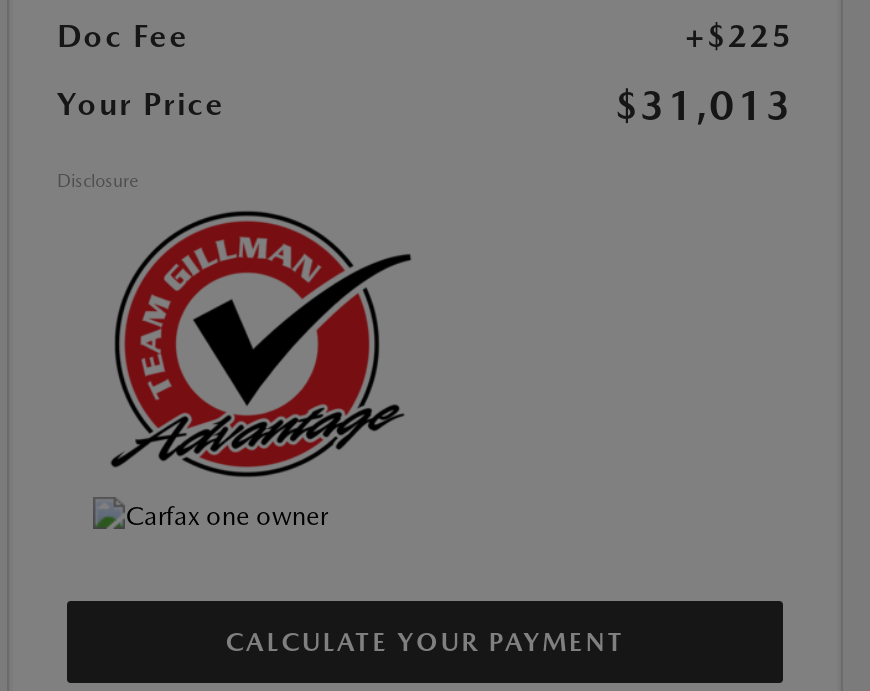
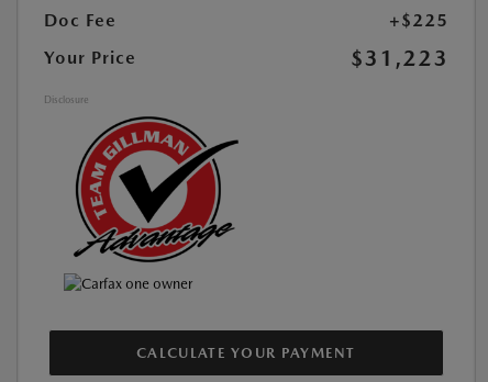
- $31,013
+ $31,223
